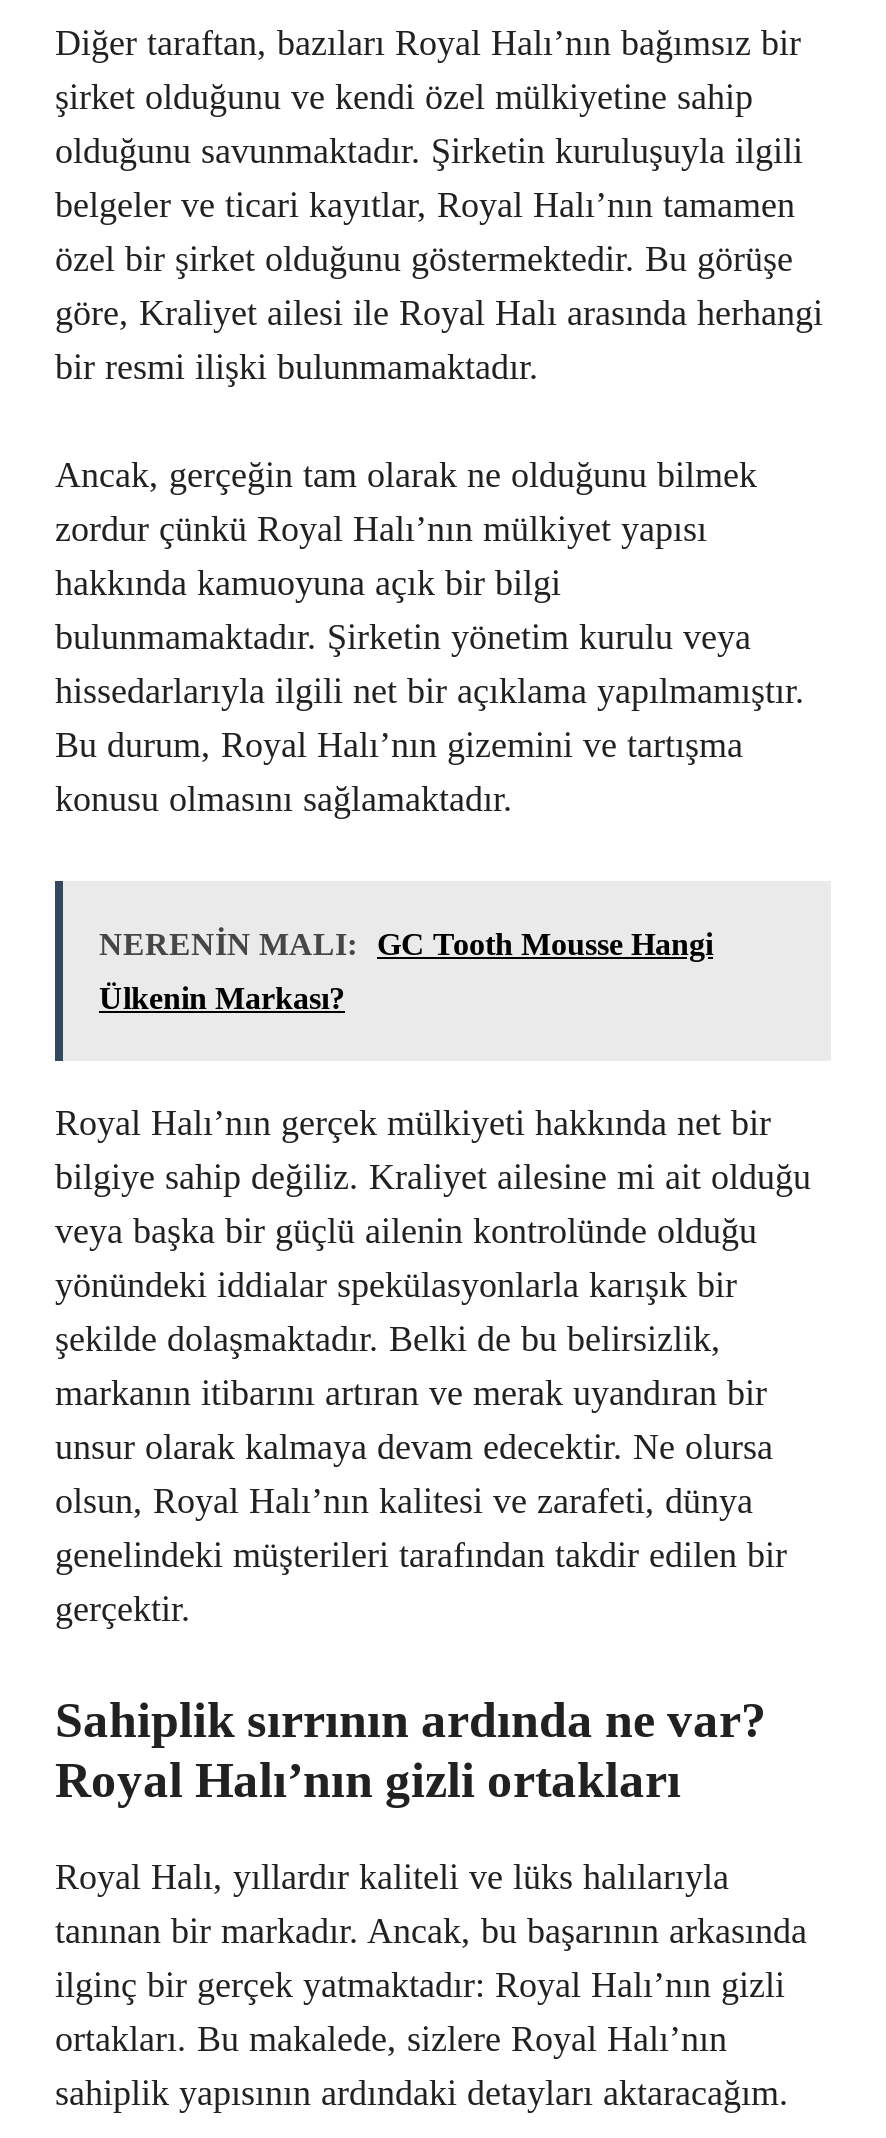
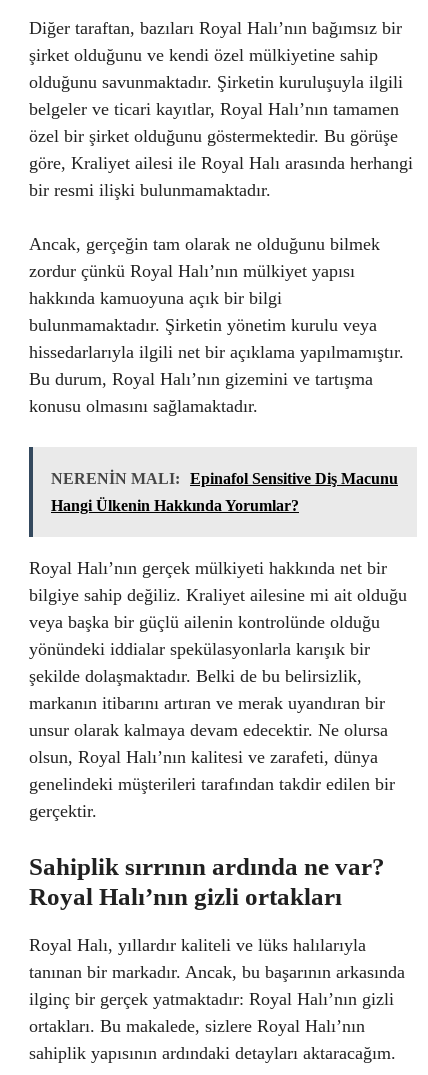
- NERENİN MALI: GC Tooth Mousse Hangi
+ NERENİN MALI: Epinafol Sensitive Diş Macunu

- Ülkenin Markası?
+ Hangi Ülkenin Hakkında Yorumlar?
